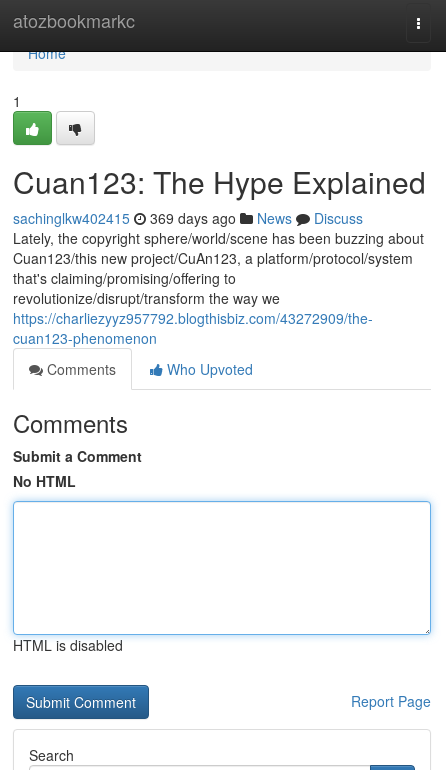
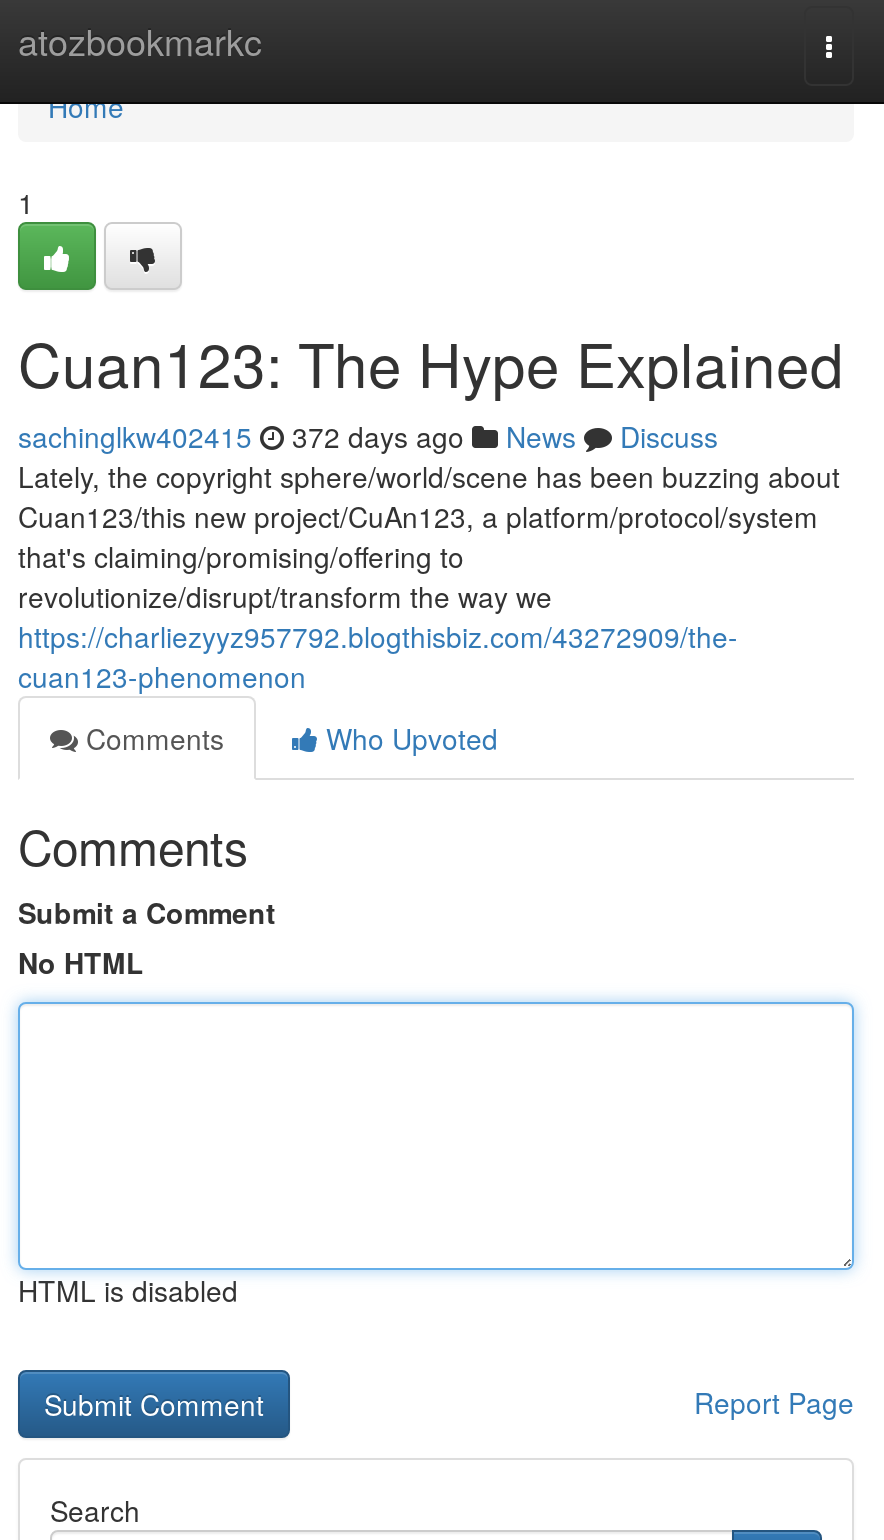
- sachinglkw402415 369 days ago News Discuss
+ sachinglkw402415 372 days ago News Discuss
